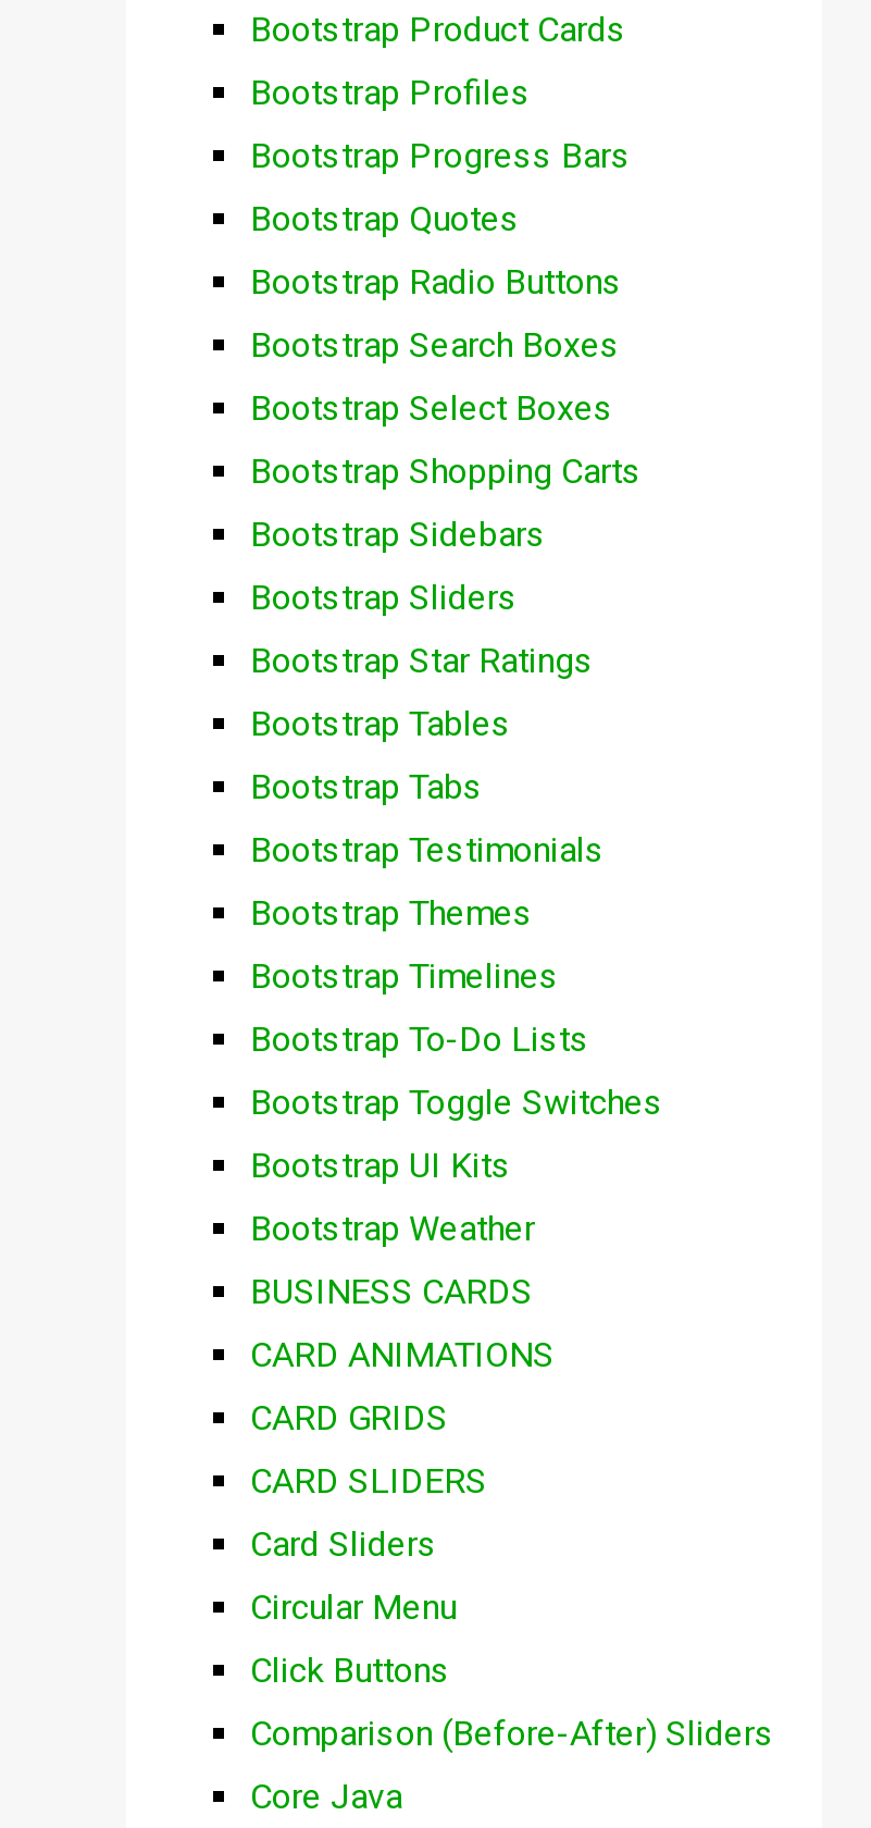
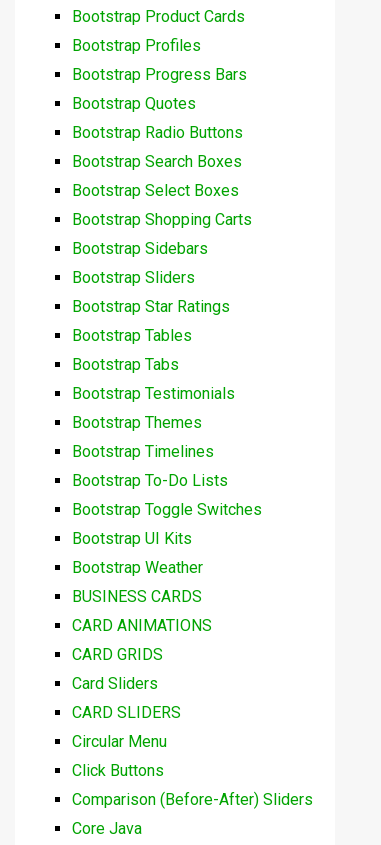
moved down: CARD SLIDERS

moved up: Card Sliders
